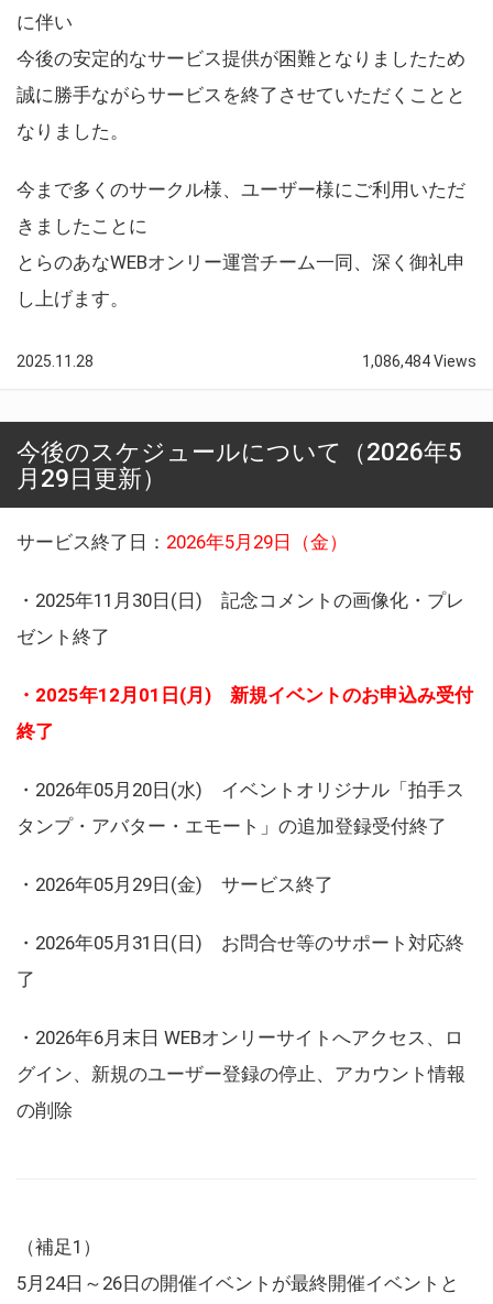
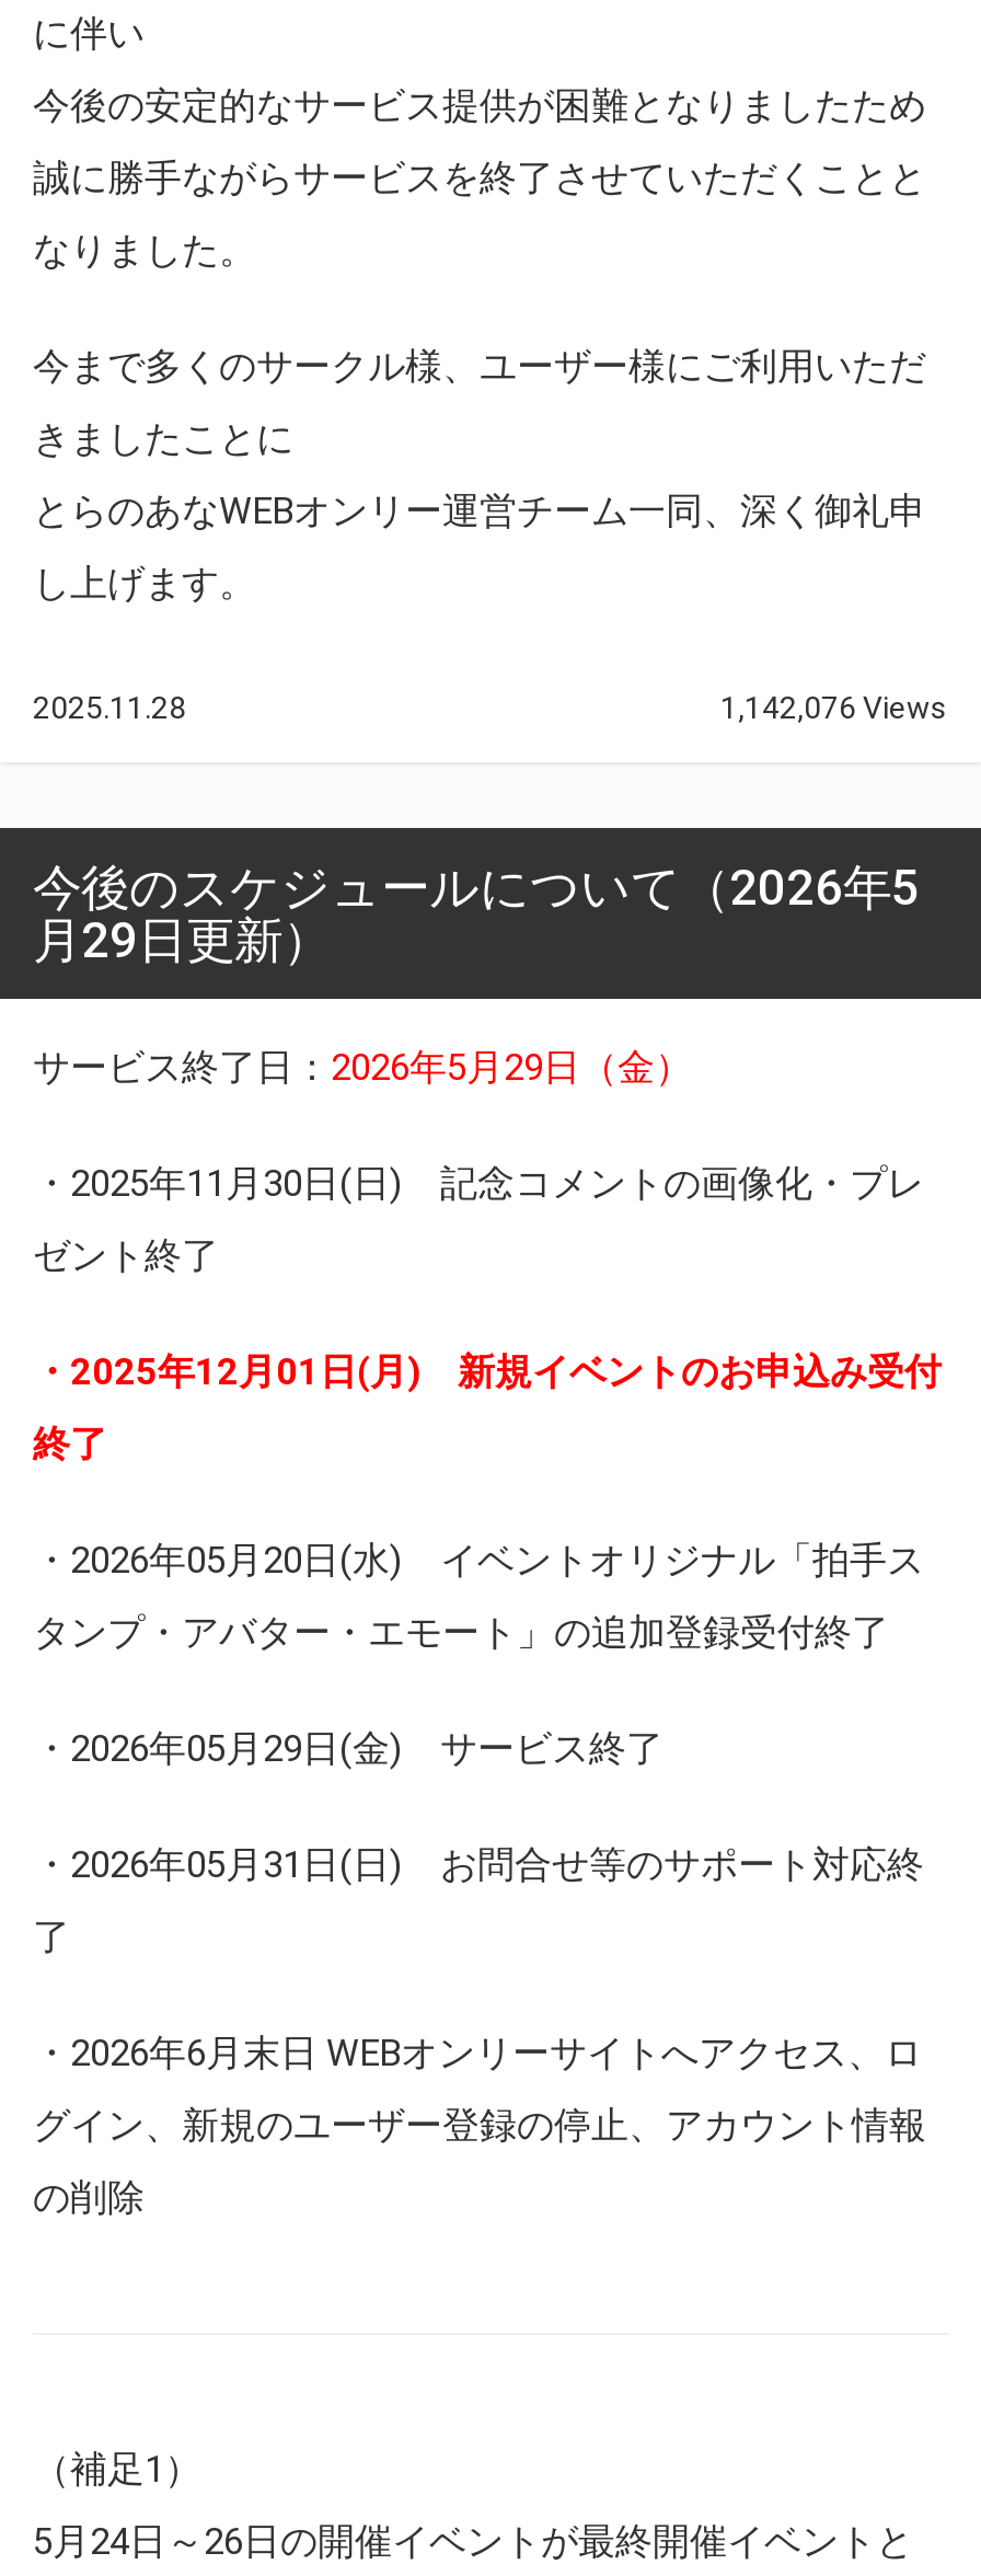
- 1,086,484 Views
+ 1,142,076 Views
